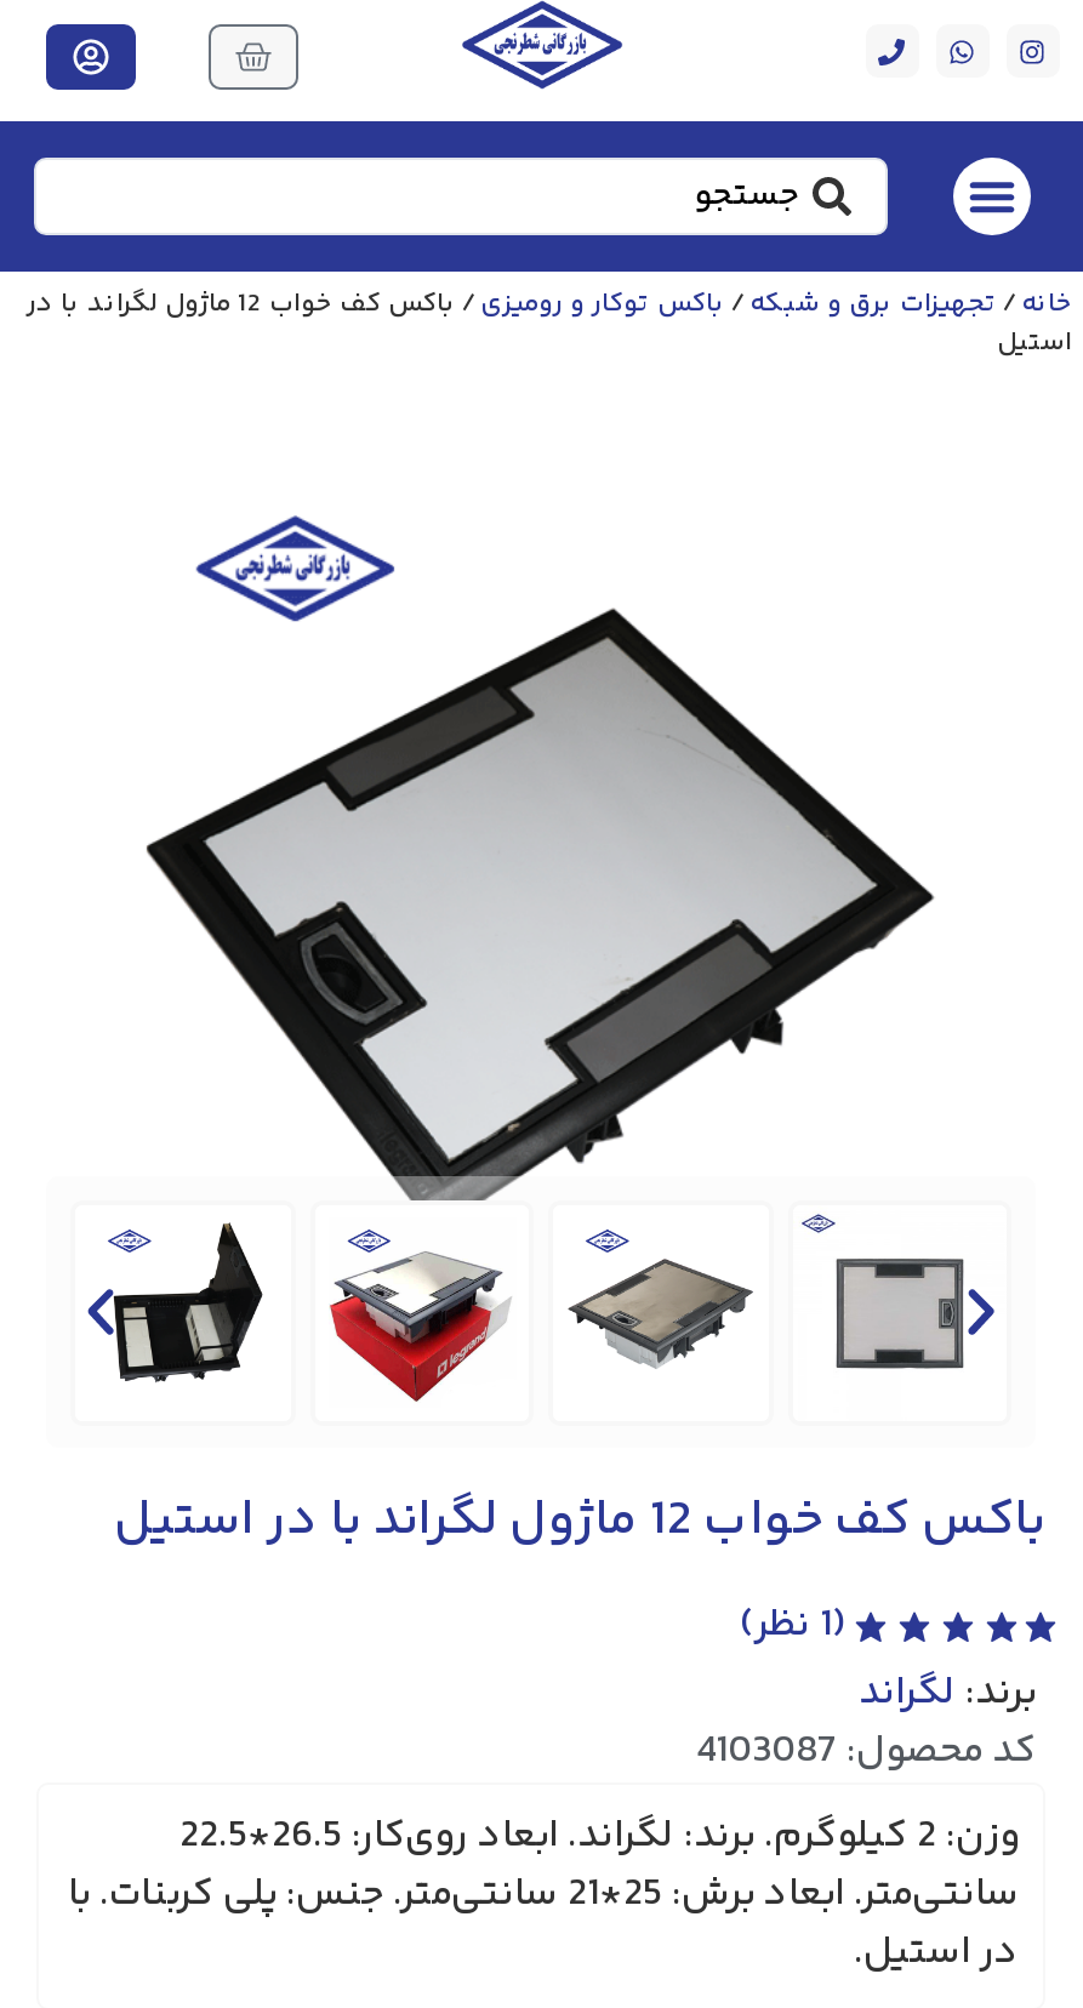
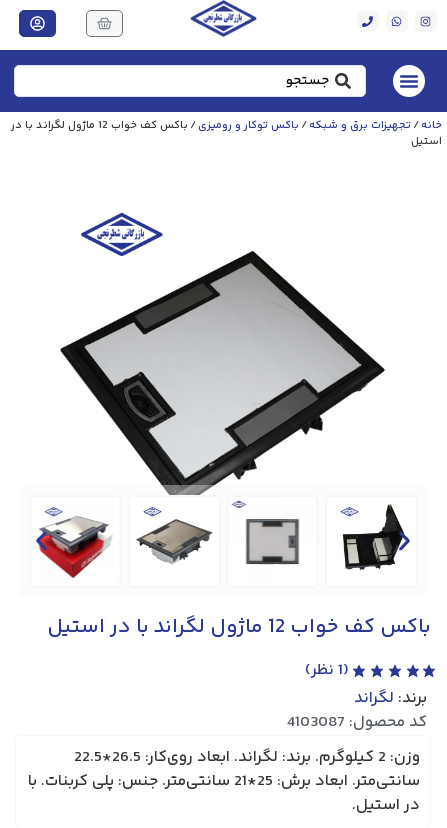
- [image]
+ [image]

- [image]
+ [image]

- [image]
+ [image]

- [image]
+ [image]
